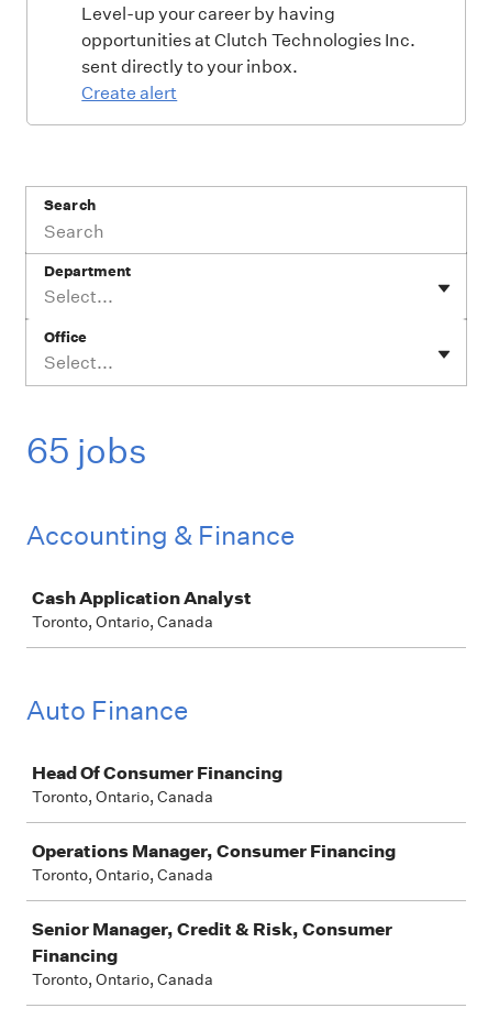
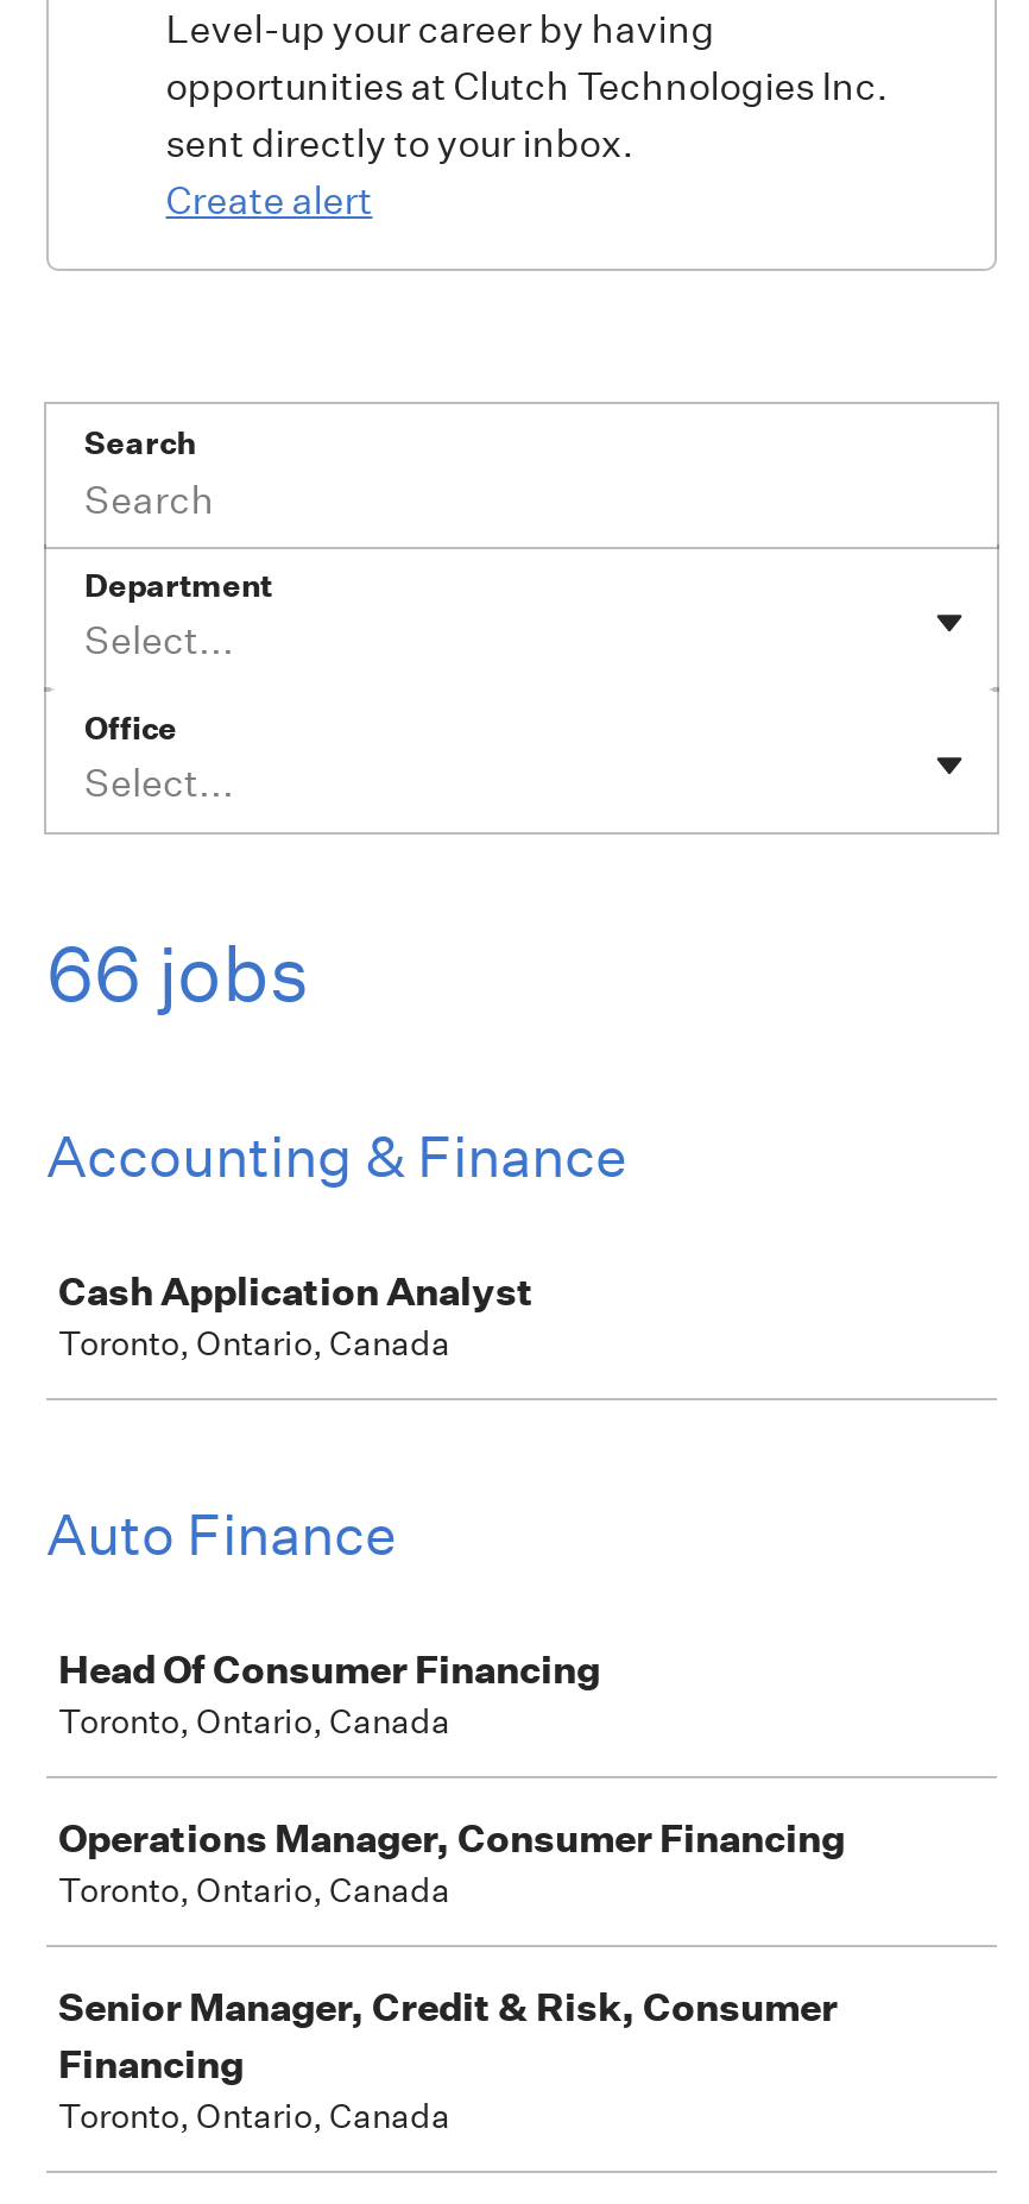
- 65 jobs
+ 66 jobs
